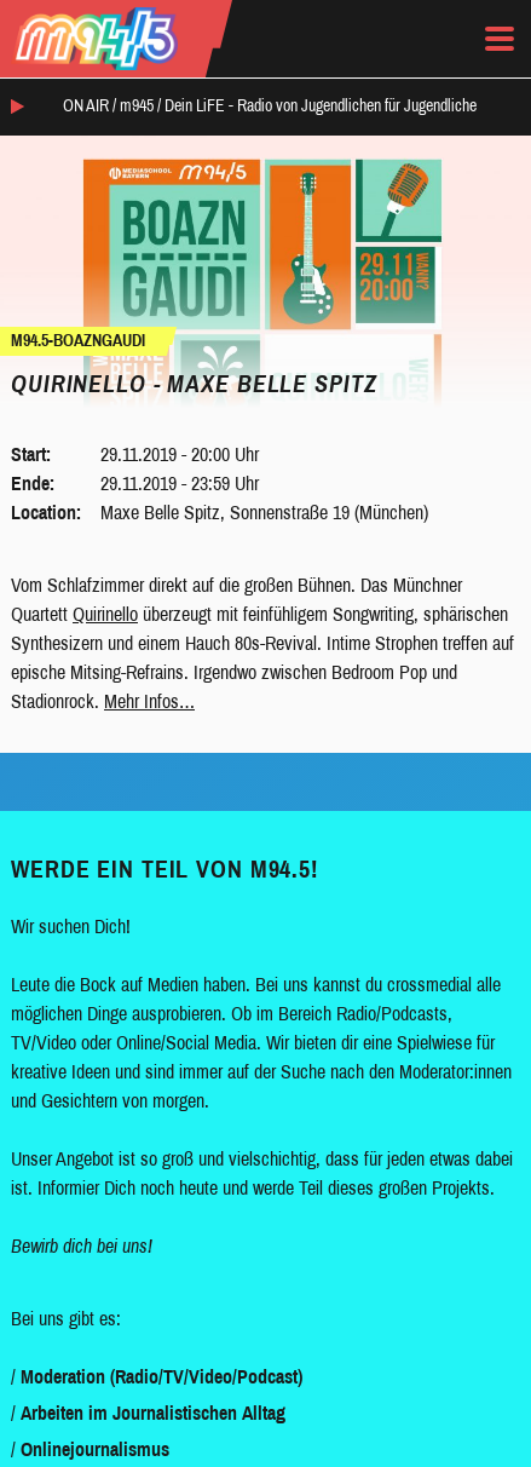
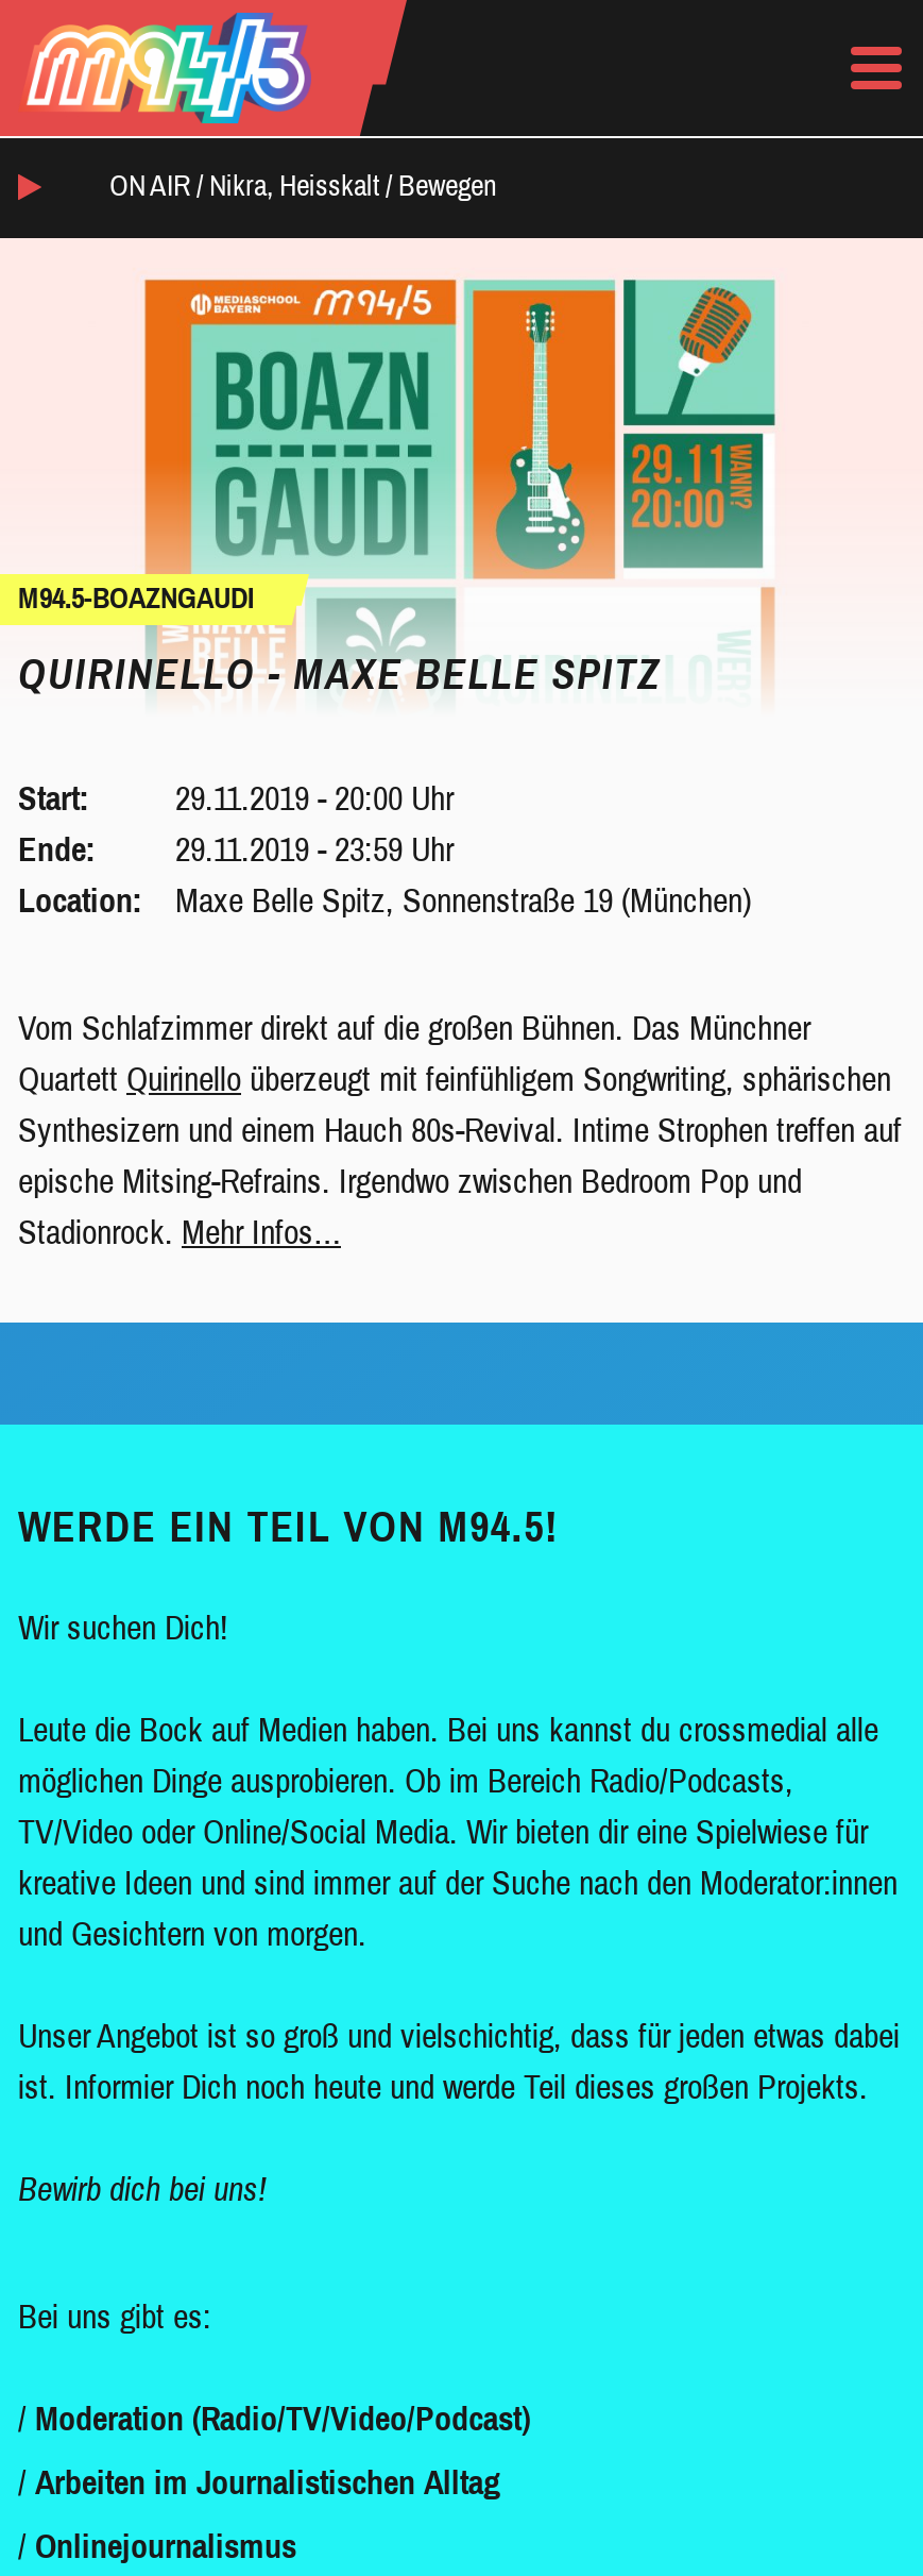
- ON AIR / m945 / Dein LiFE - Radio von Jugendlichen für Jugendliche
+ ON AIR / Nikra, Heisskalt / Bewegen
